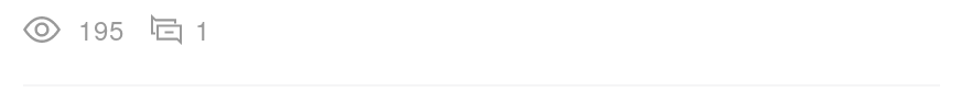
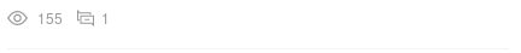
- 195 1
+ 155 1
